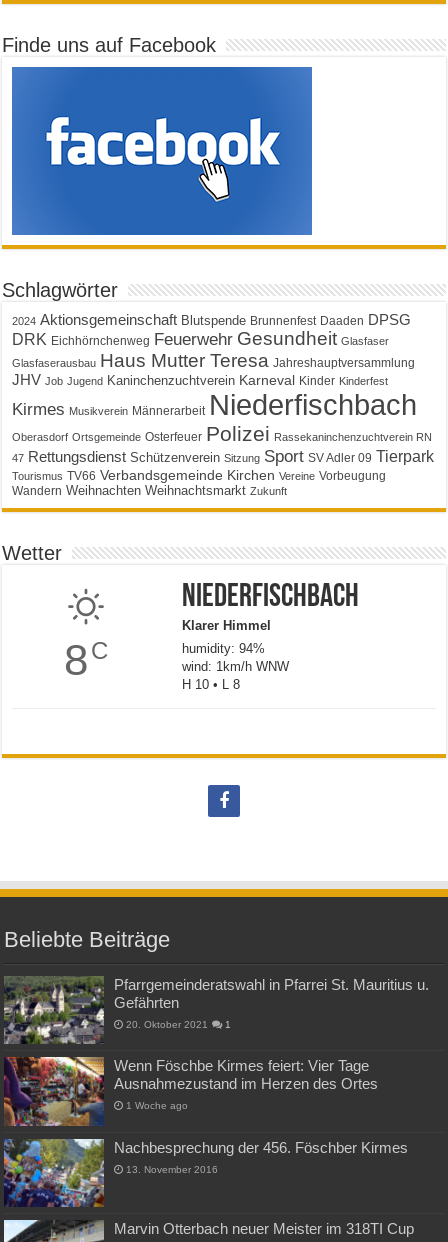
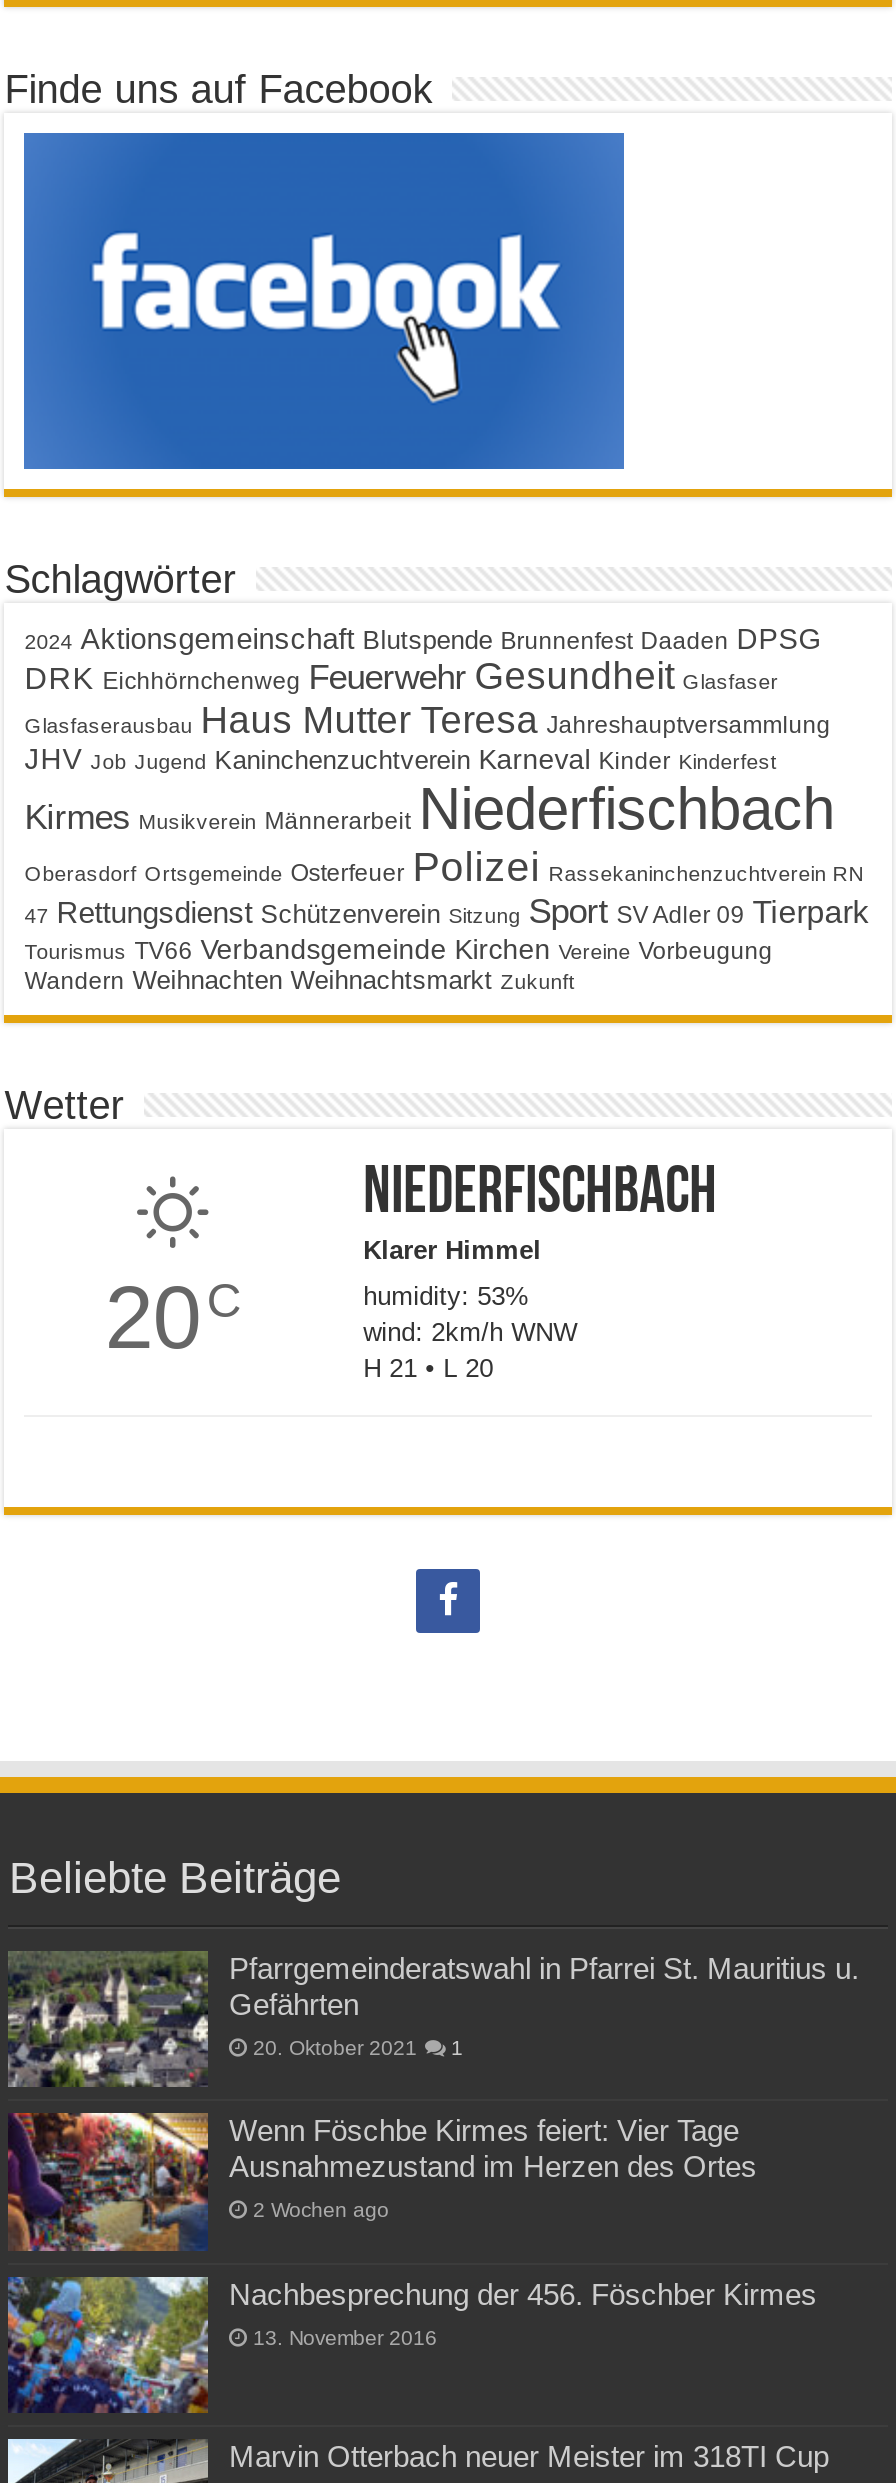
- 8 C
+ 20 C

- humidity: 94%
+ humidity: 53%

- wind: 1km/h WNW
+ wind: 2km/h WNW

- H 10 • L 8
+ H 21 • L 20

- 1 Woche ago
+ 2 Wochen ago
